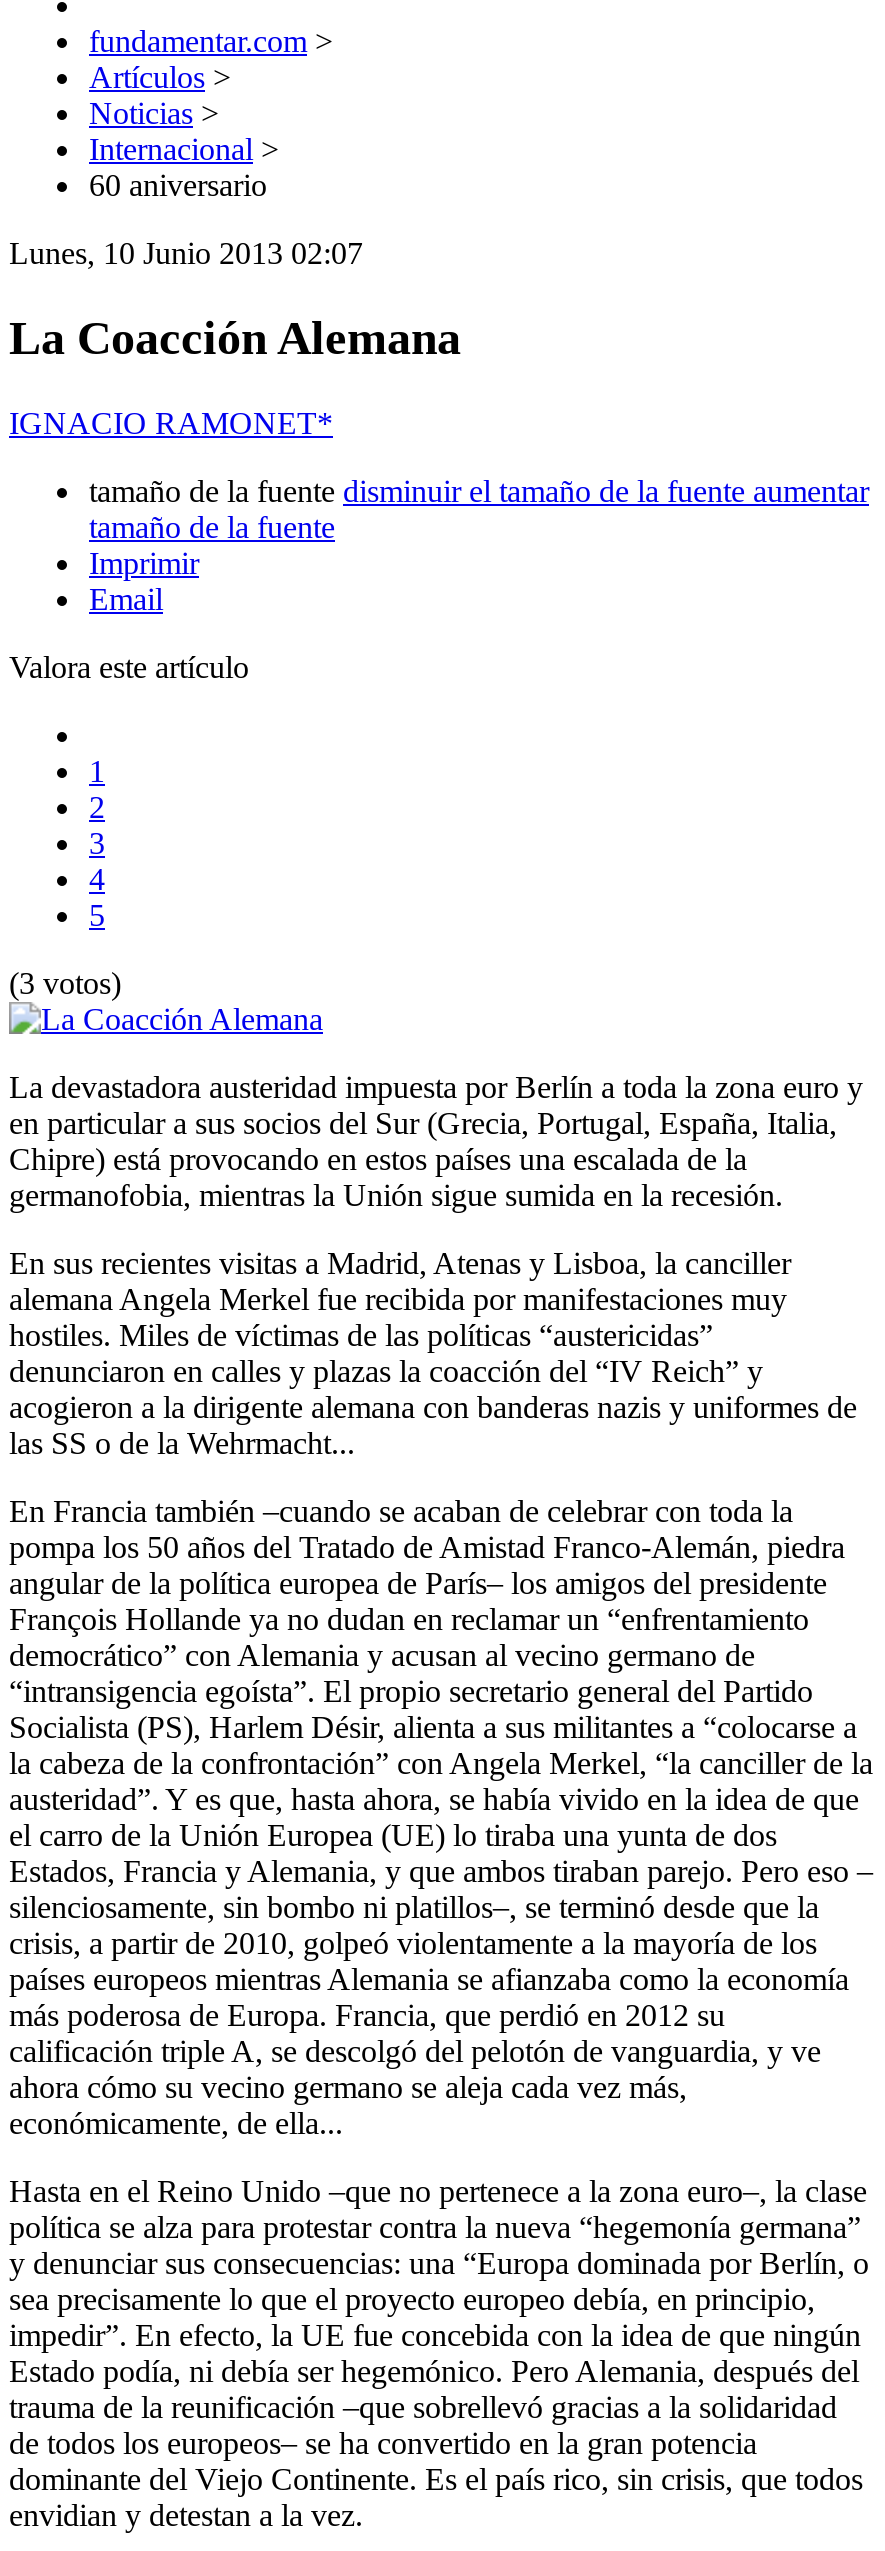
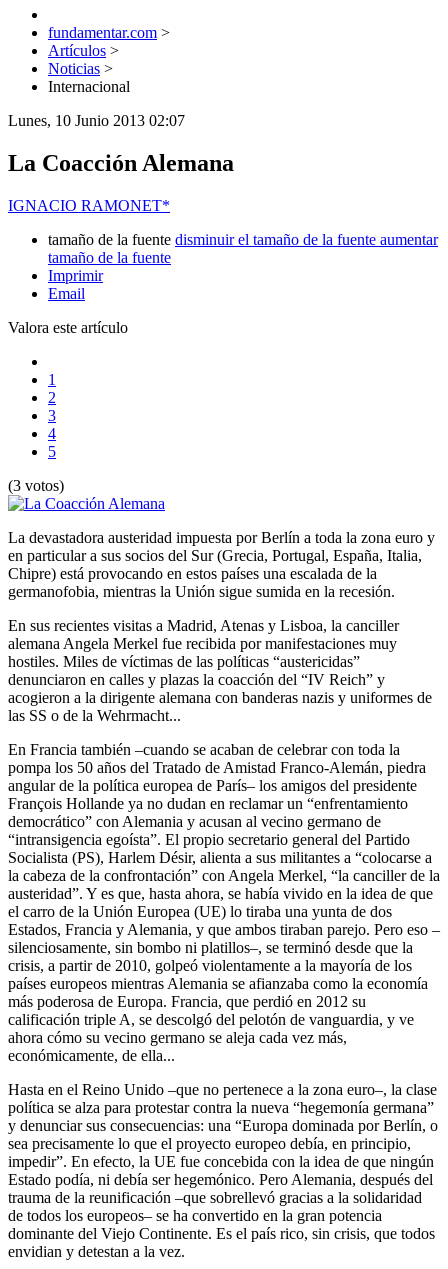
- Internacional >
- 60 aniversario
+ Internacional
